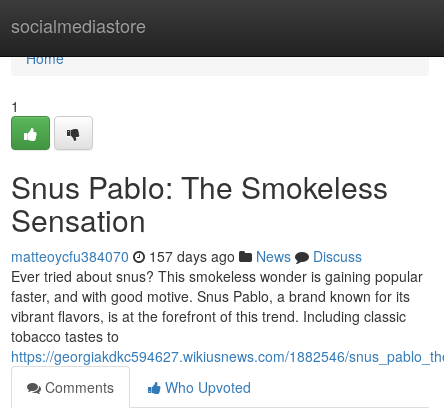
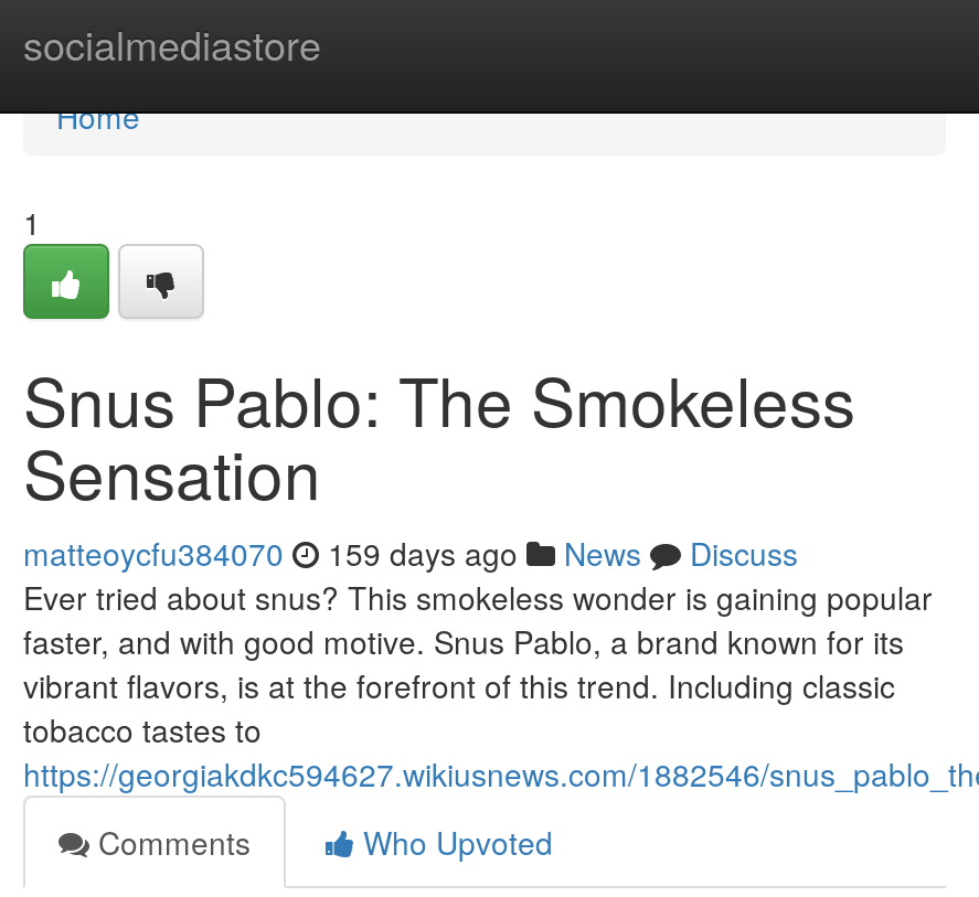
- matteoycfu384070 157 days ago News Discuss
+ matteoycfu384070 159 days ago News Discuss
